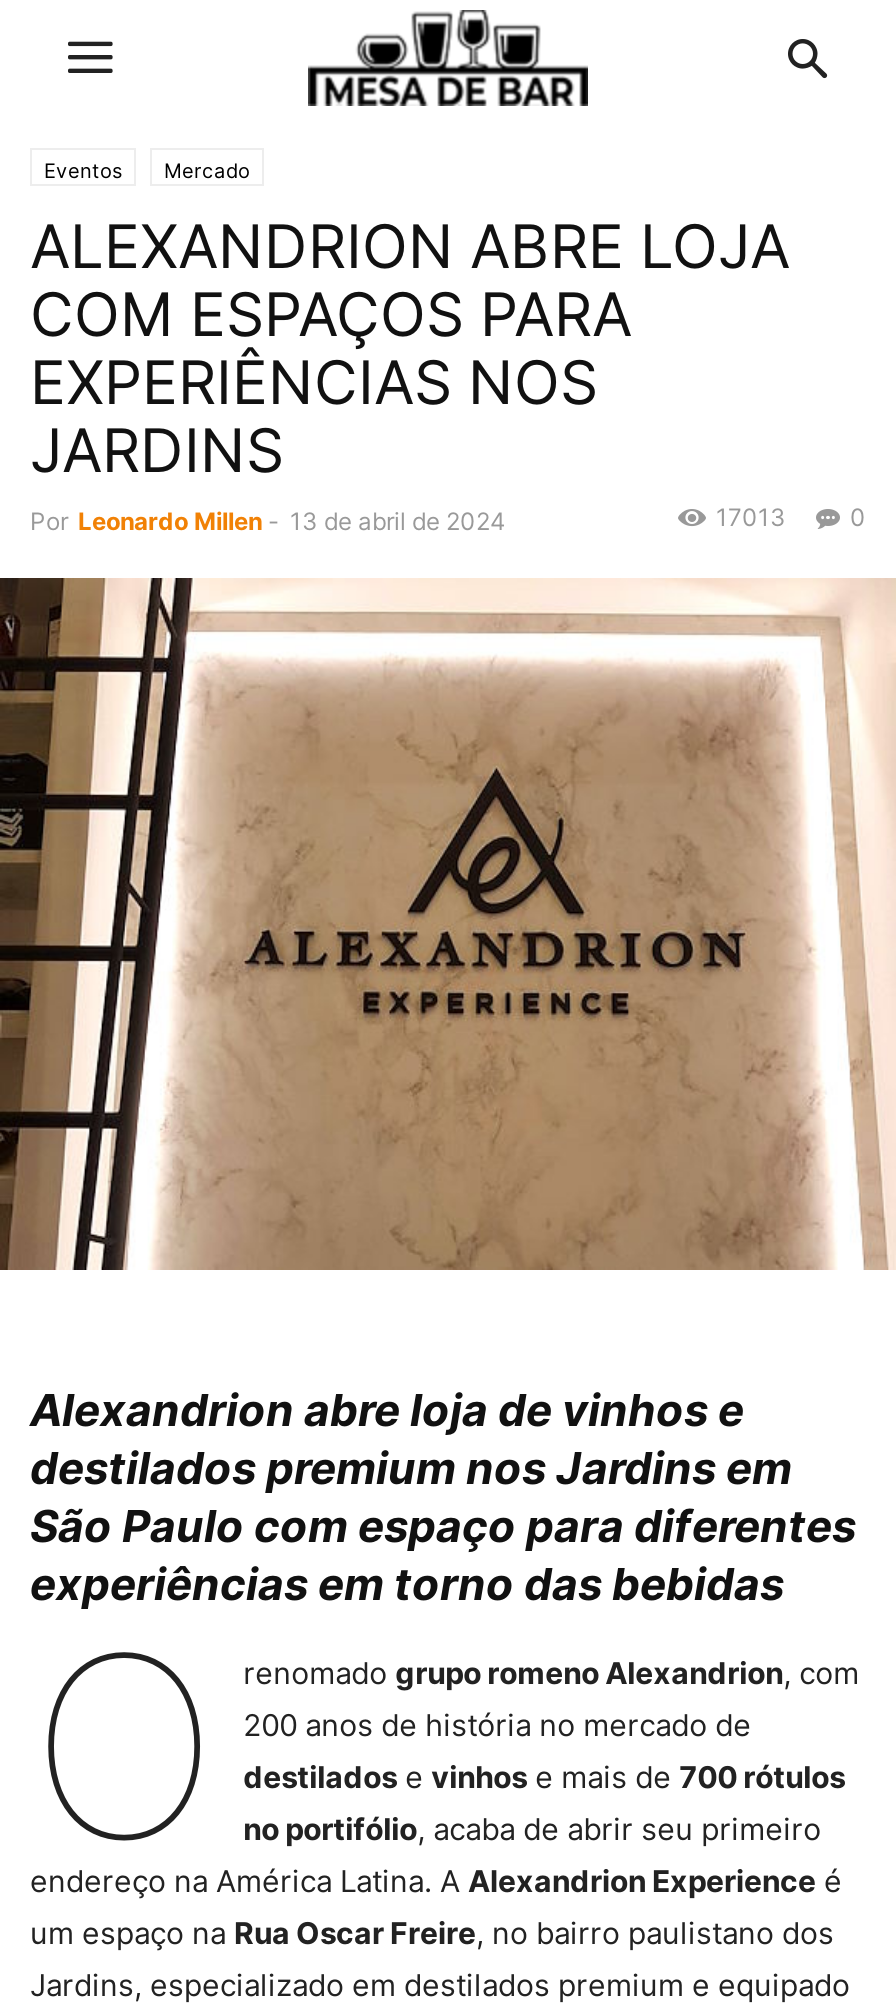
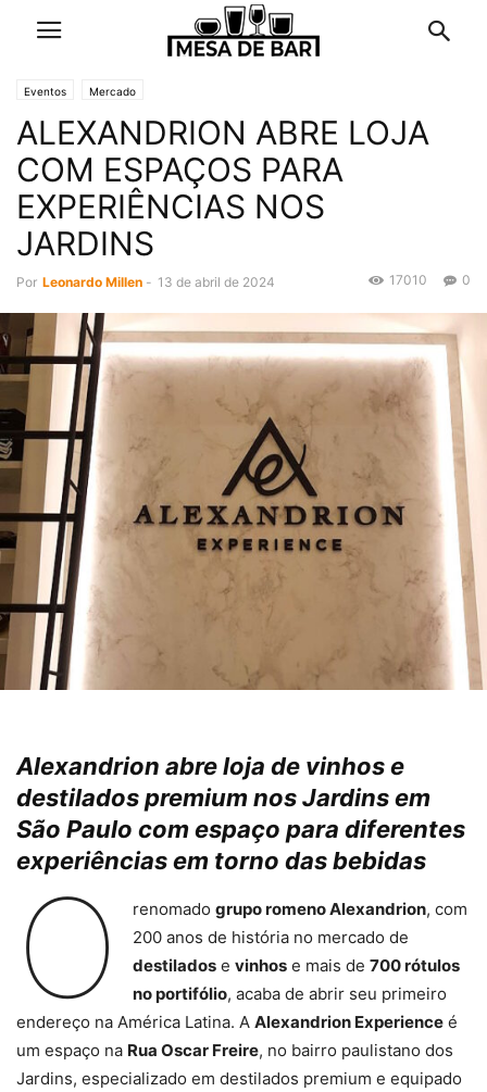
- 17013
+ 17010
